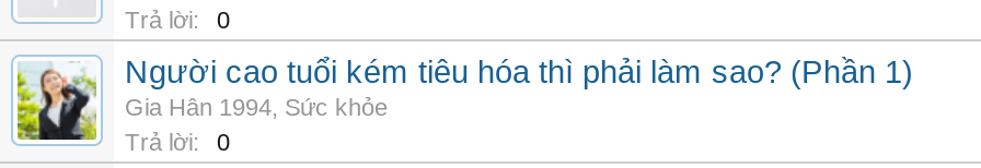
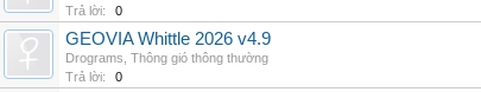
- [image]

- Người cao tuổi kém tiêu hóa thì phải làm sao? (Phần 1)
- Gia Hân 1994, Sức khỏe
+ GEOVIA Whittle 2026 v4.9
+ Drograms, Thông gió thông thường
